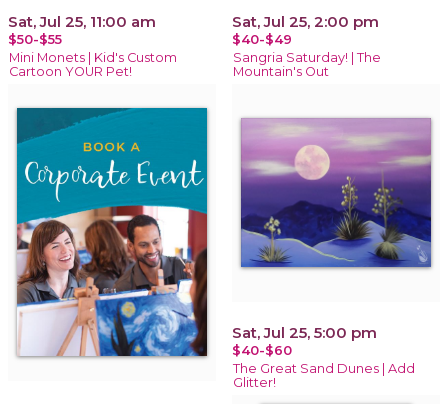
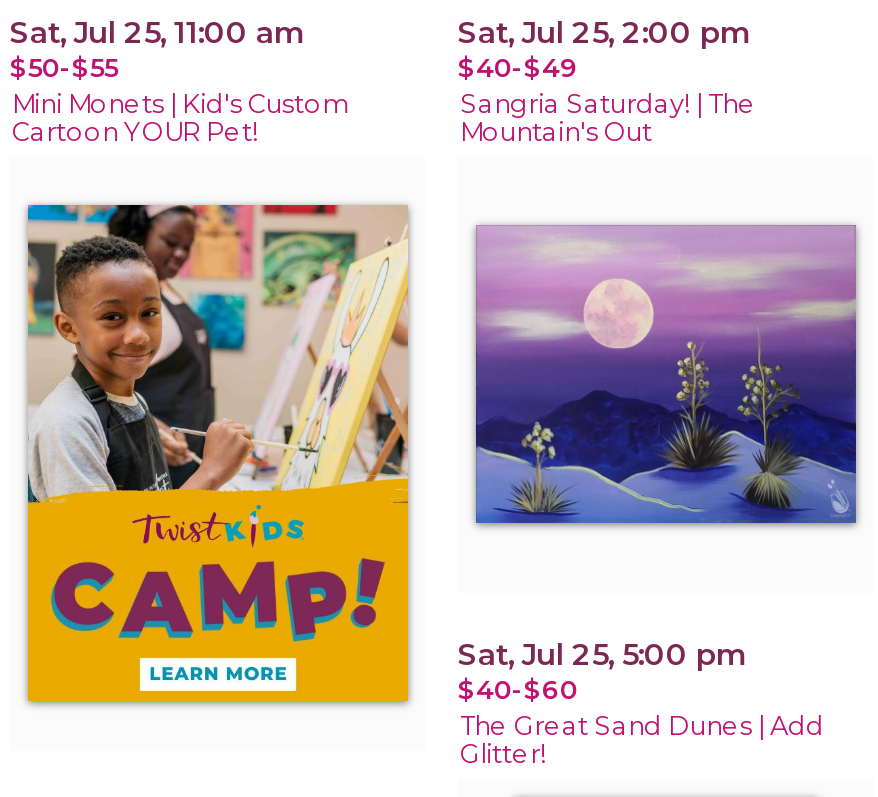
- [image]
+ [image]
